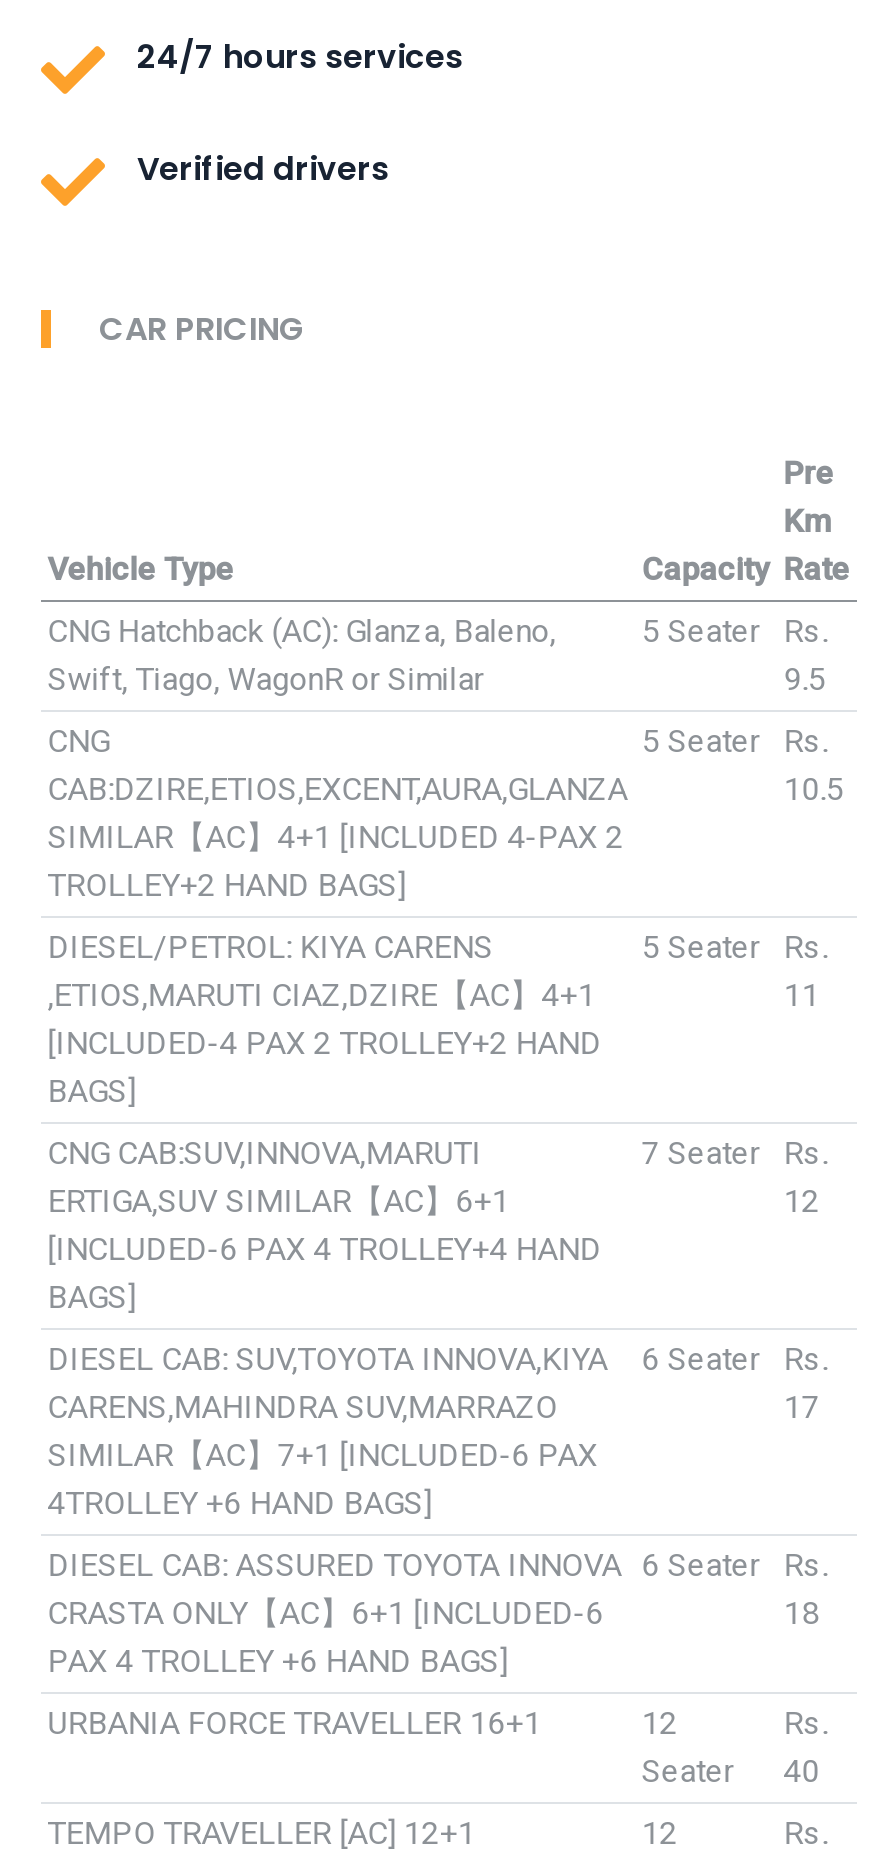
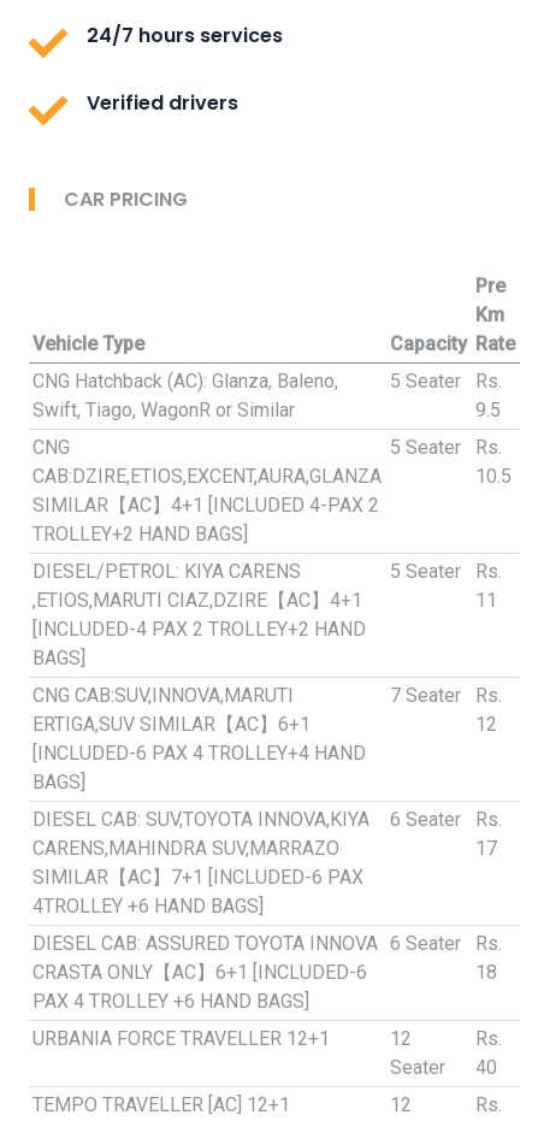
- URBANIA FORCE TRAVELLER 16+1
+ URBANIA FORCE TRAVELLER 12+1
